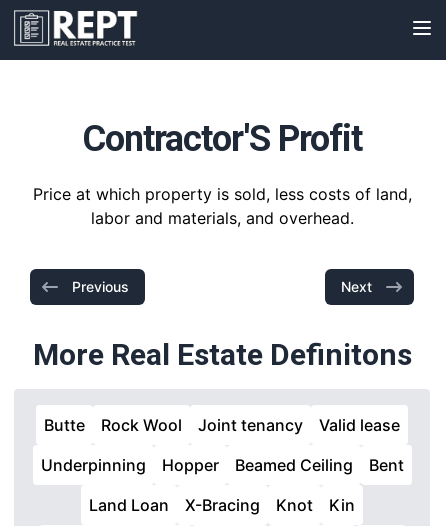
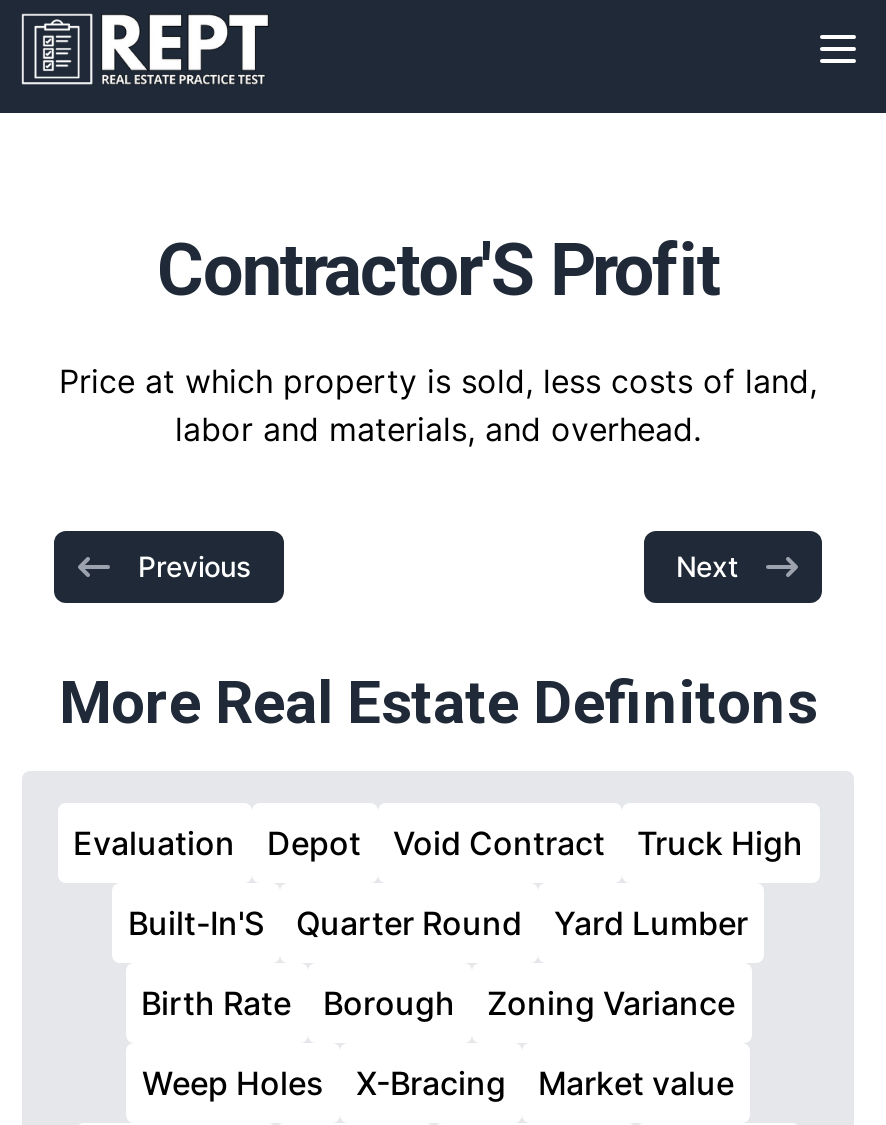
- Butte
- Rock Wool
- Joint tenancy
- Valid lease
- Underpinning
- Hopper
- Beamed Ceiling
- Bent
- Land Loan
+ Evaluation
+ Depot
+ Void Contract
+ Truck High
+ Built-In'S
+ Quarter Round
+ Yard Lumber
+ Birth Rate
+ Borough
+ Zoning Variance
+ Weep Holes

- Knot
- Kin
+ Market value
